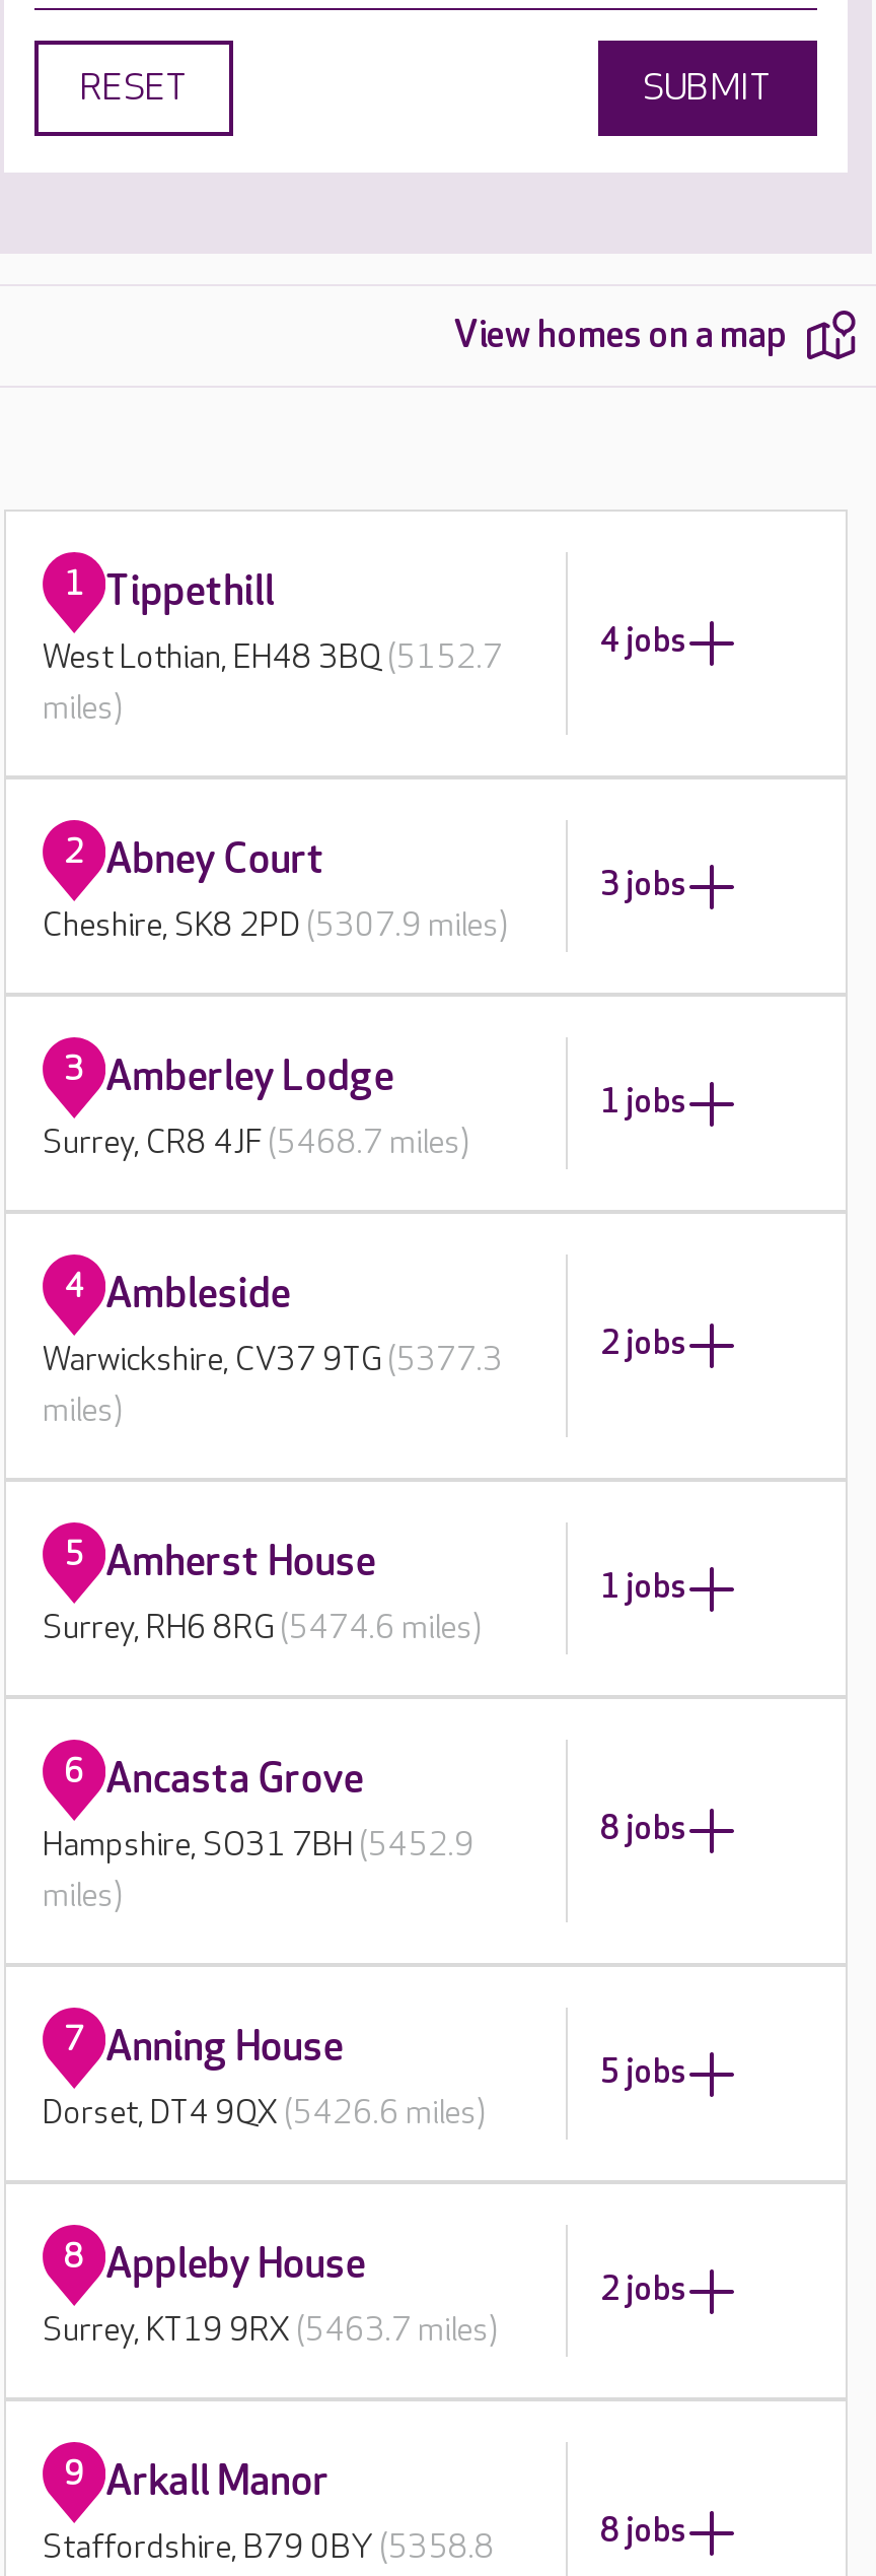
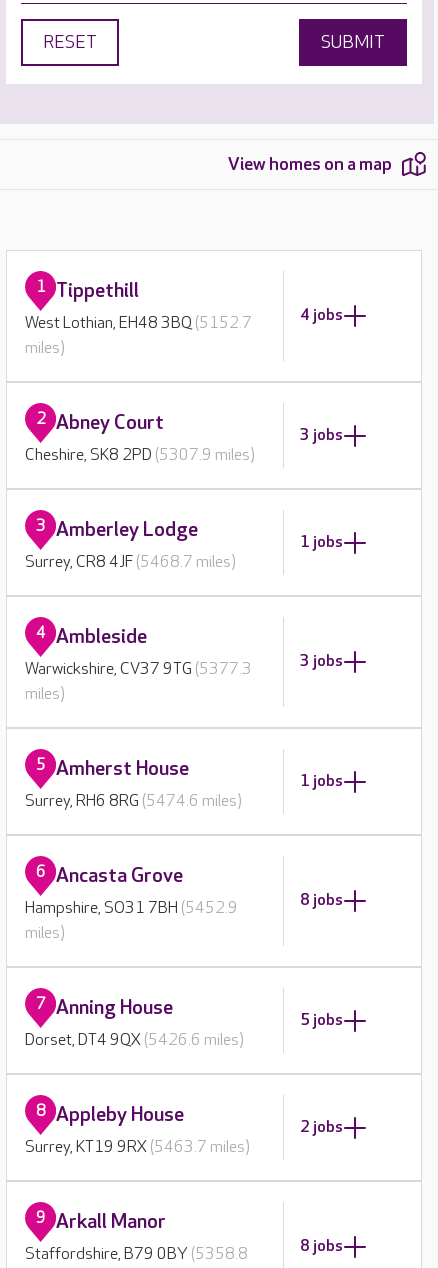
- 2 jobs
+ 3 jobs
